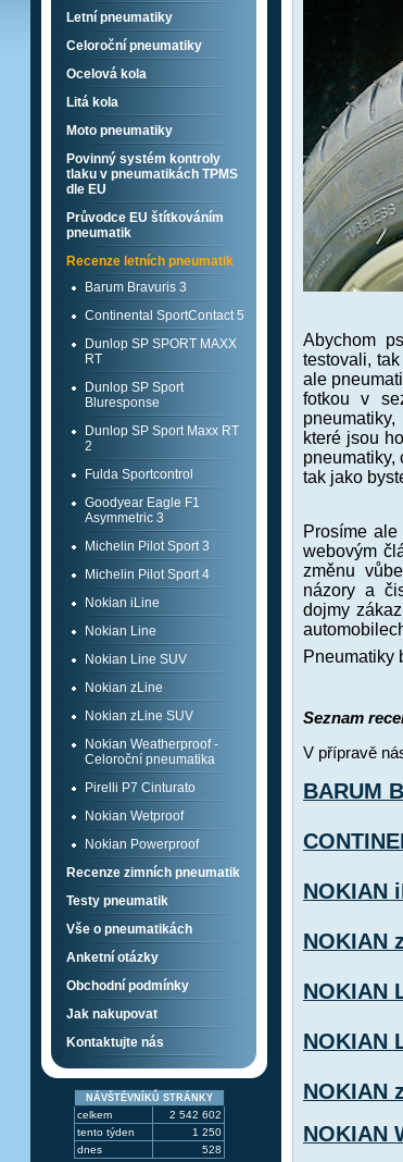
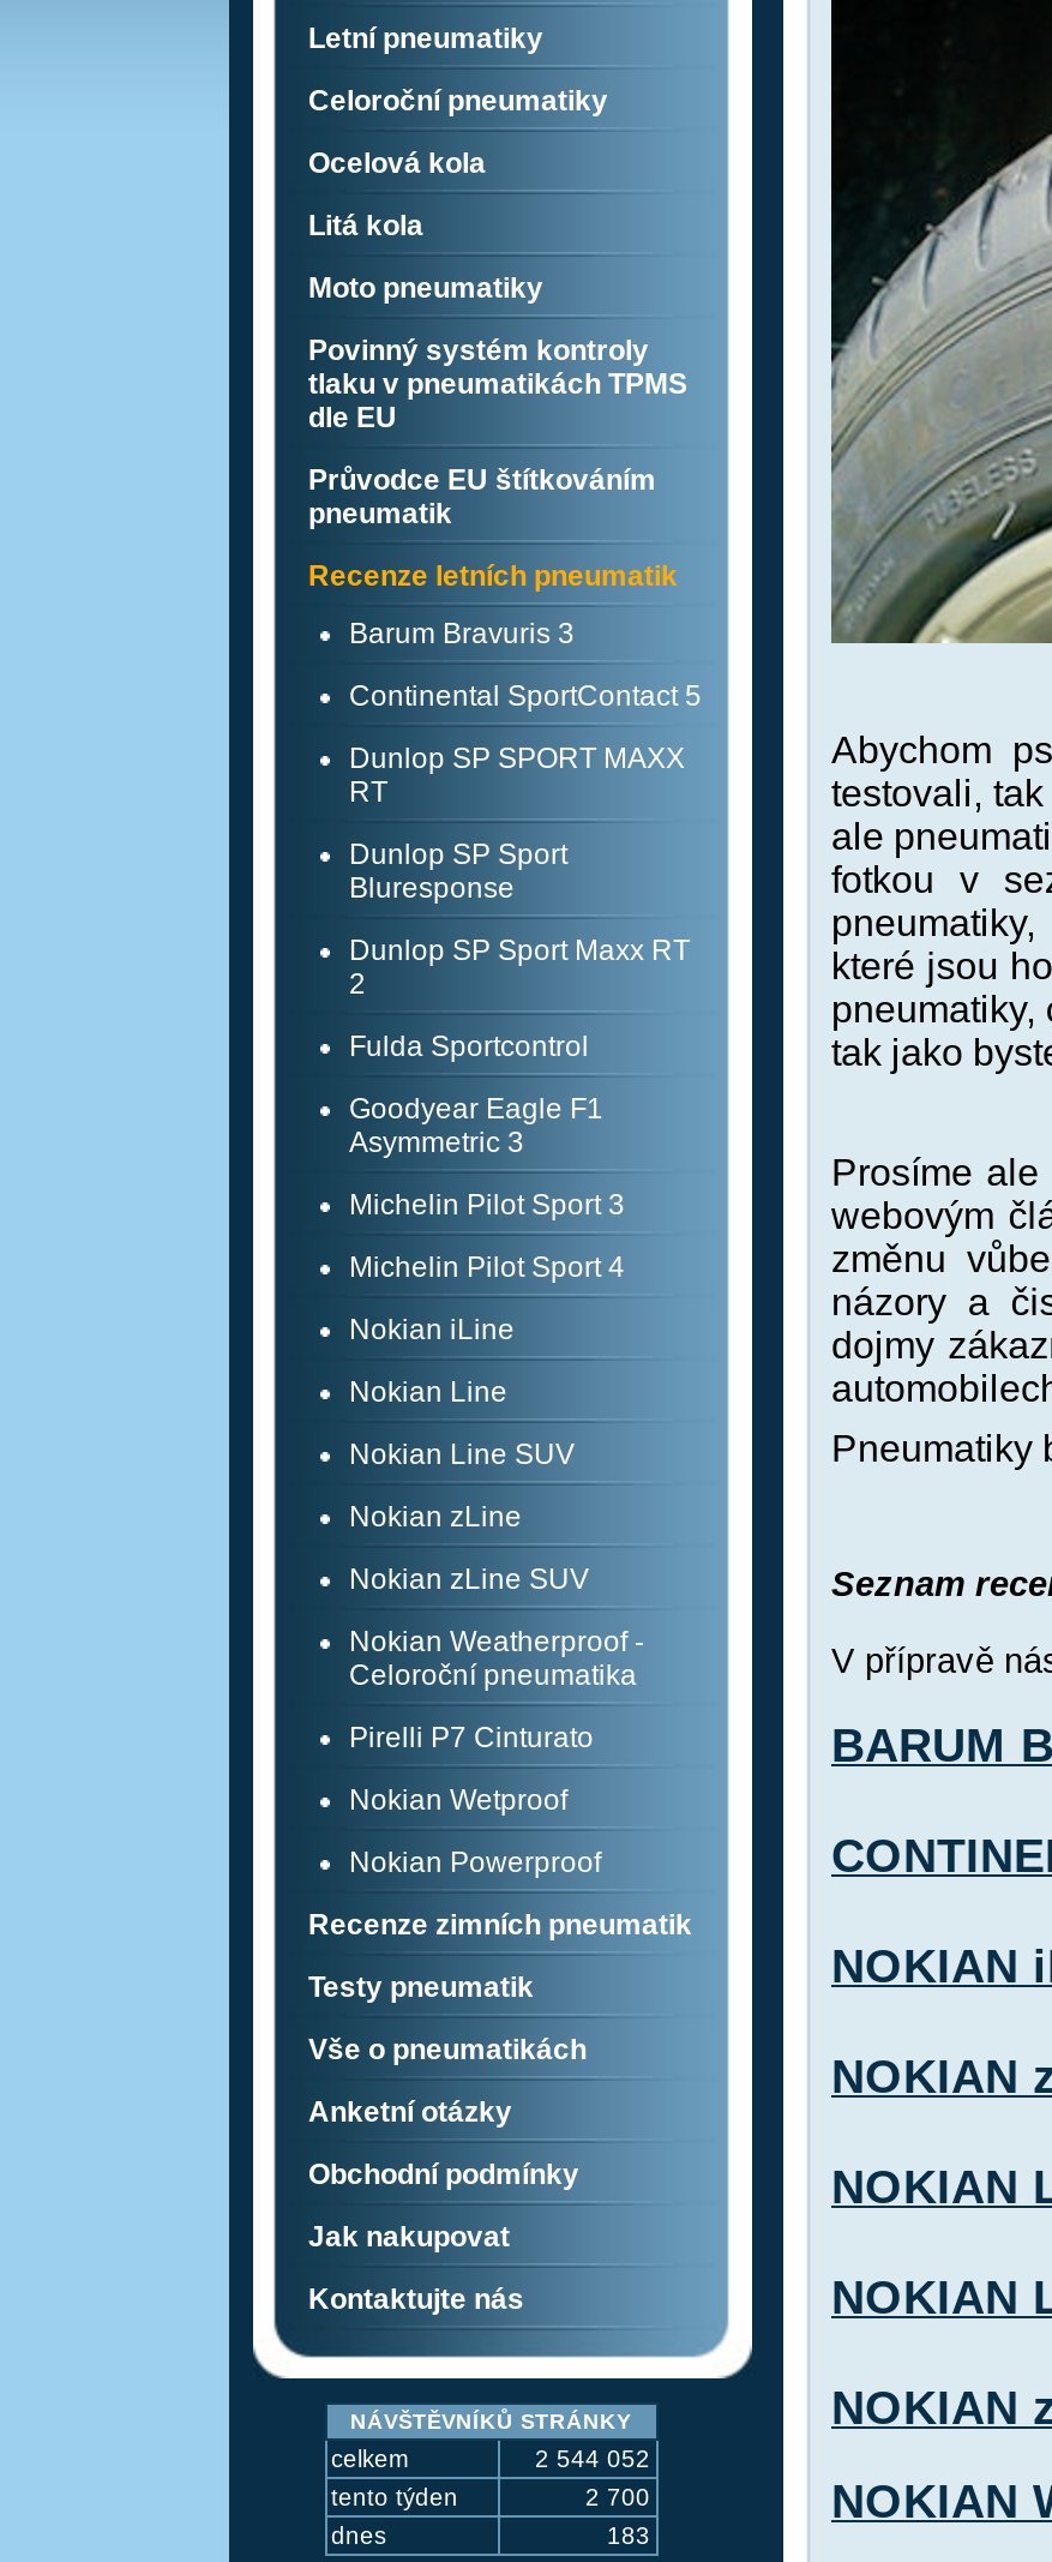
- 2 542 602
+ 2 544 052

- 1 250
+ 2 700

- 528
+ 183
